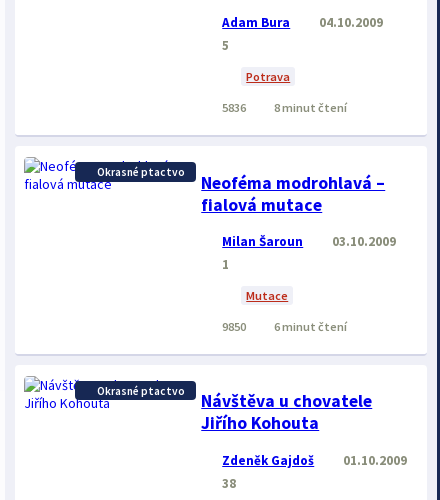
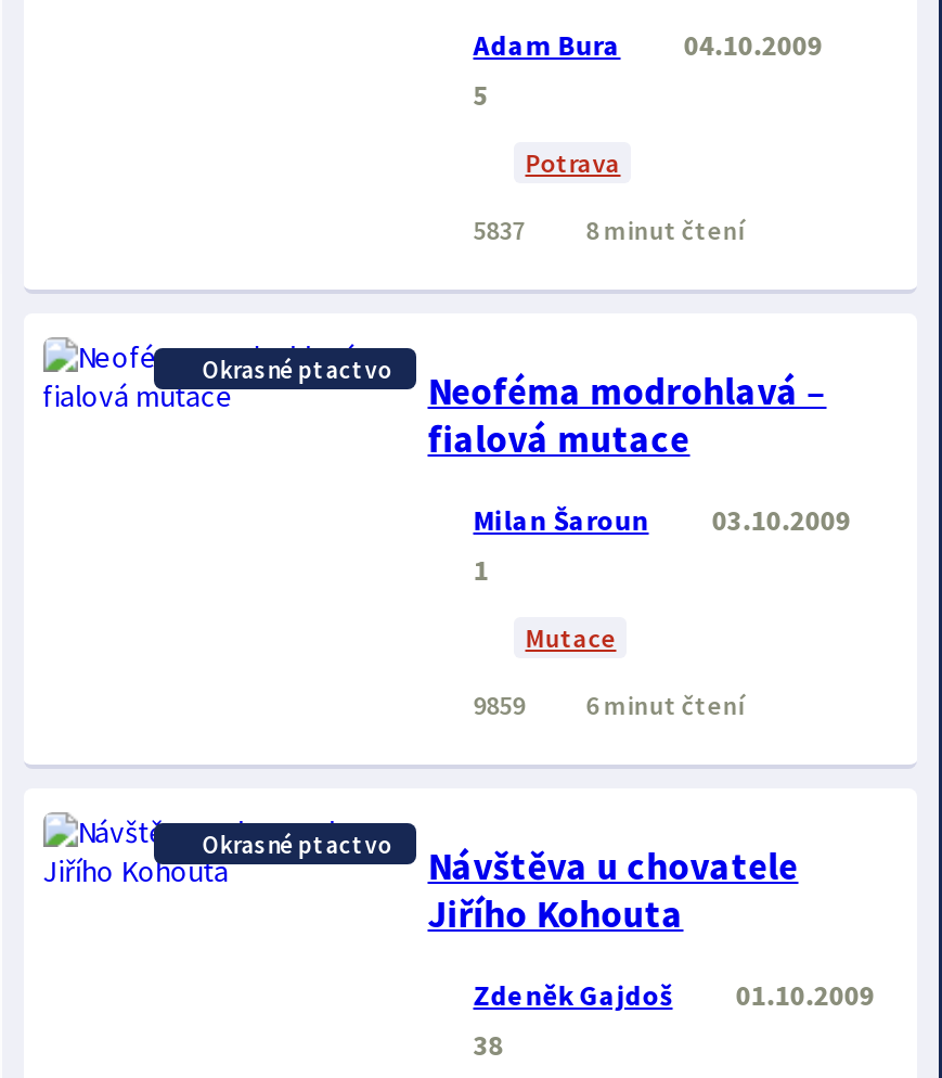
- 5836 8 minut čtení
+ 5837 8 minut čtení

- 9850 6 minut čtení
+ 9859 6 minut čtení
